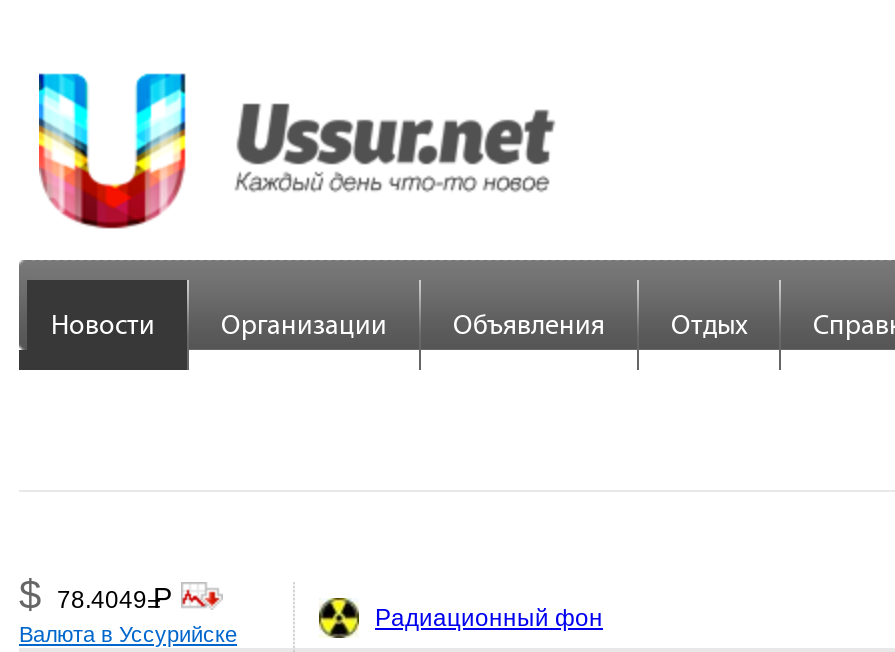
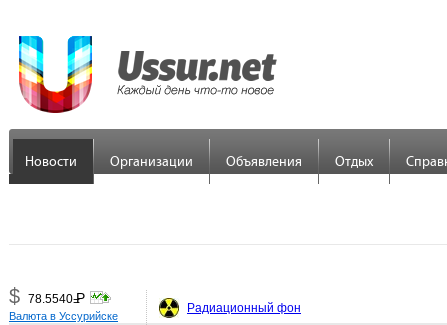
- $ 78.4049= Р
+ $ 78.5540= Р
